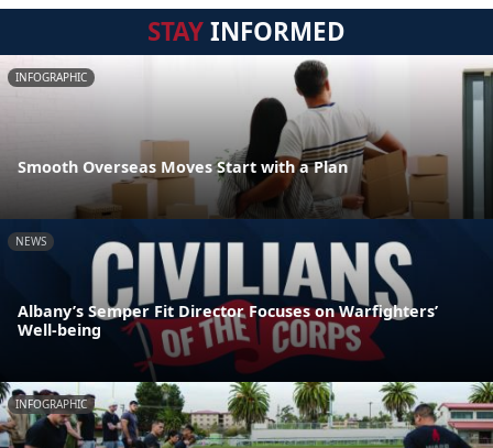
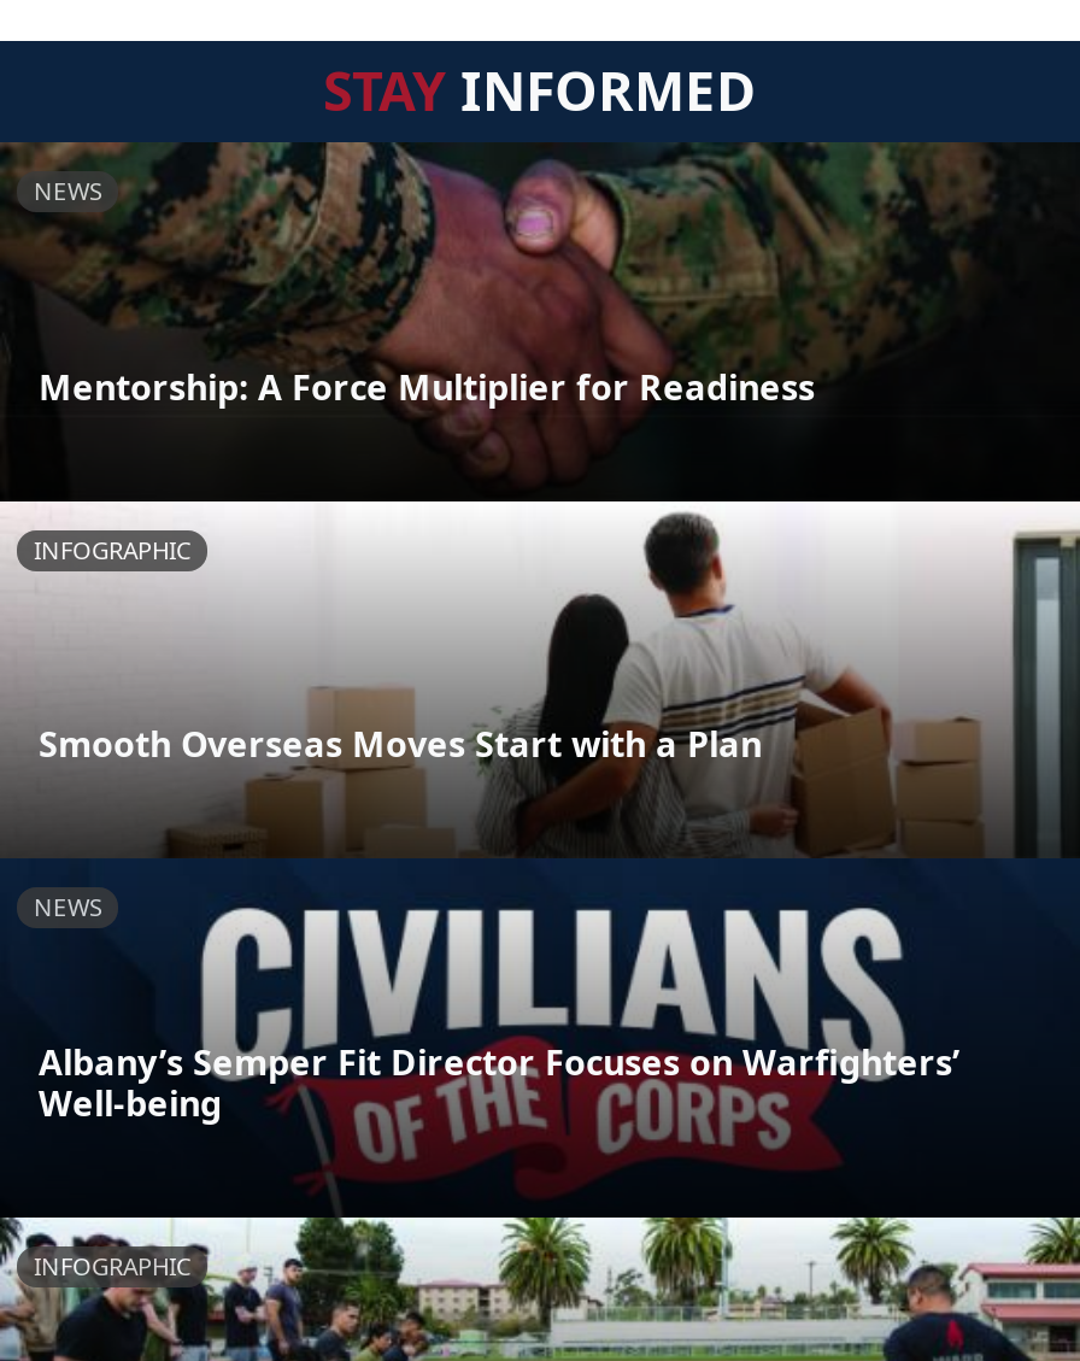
+ [image]
+ NEWS

+ Mentorship: A Force Multiplier for Readiness
